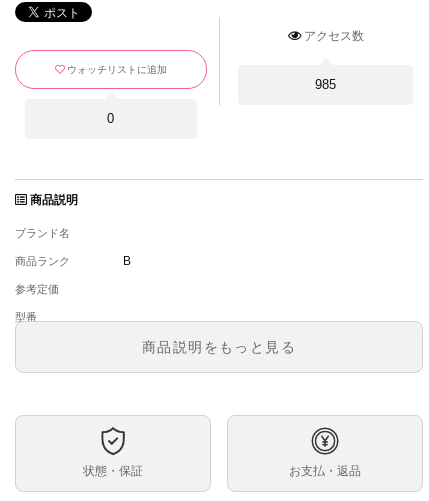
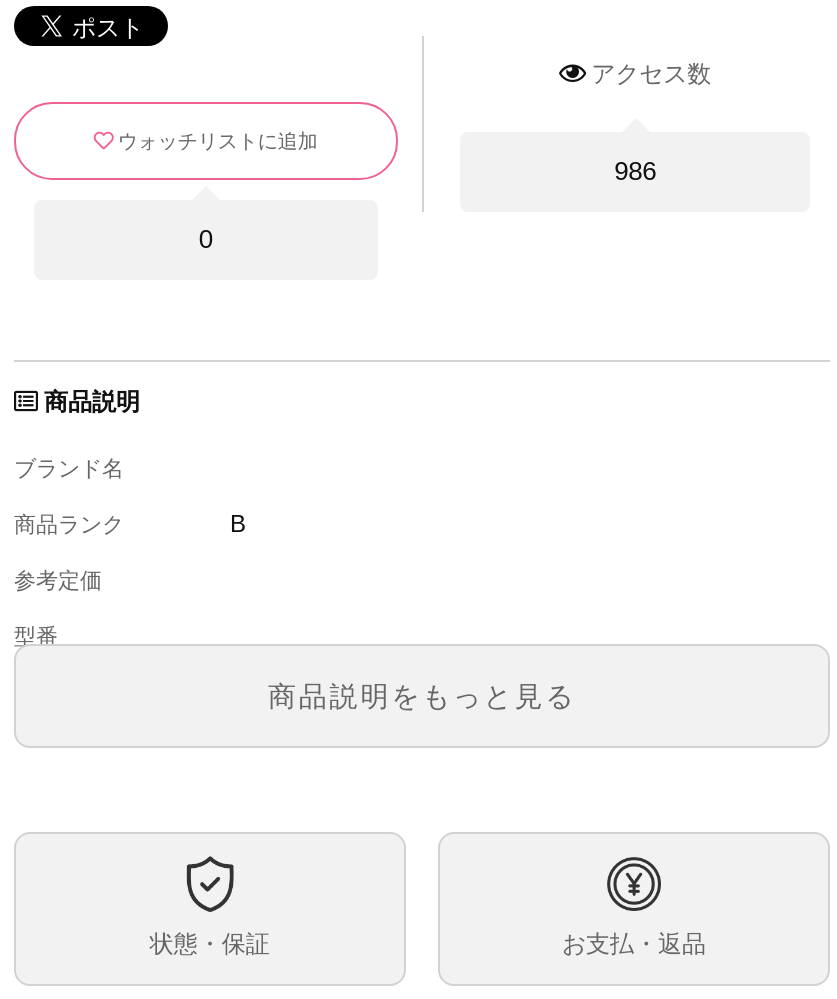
- 985
+ 986
